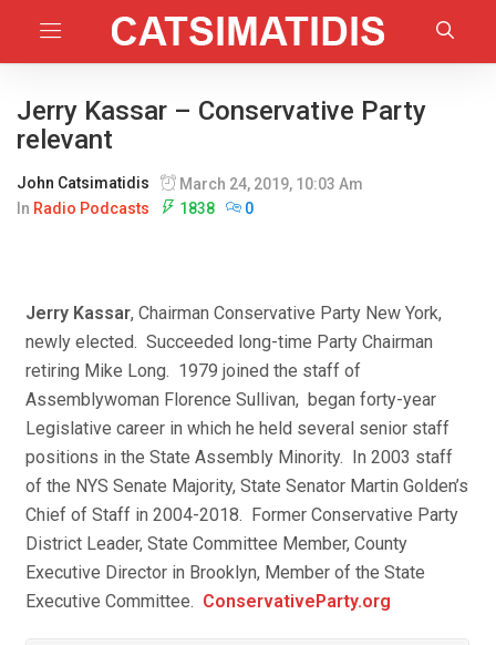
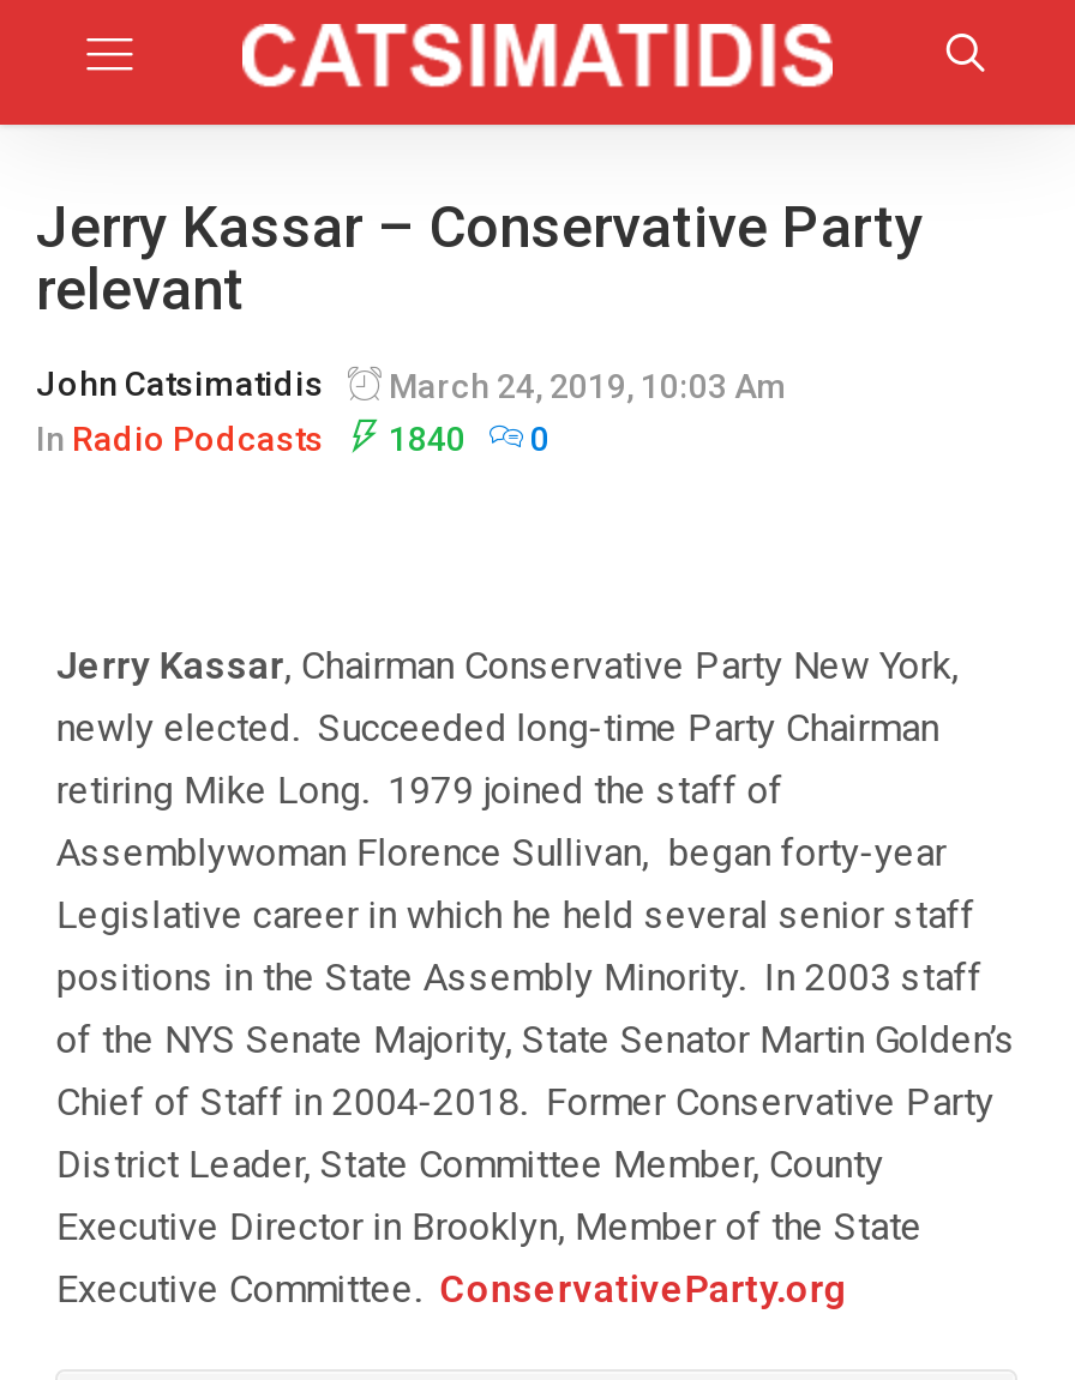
- In Radio Podcasts 1838 0
+ In Radio Podcasts 1840 0
